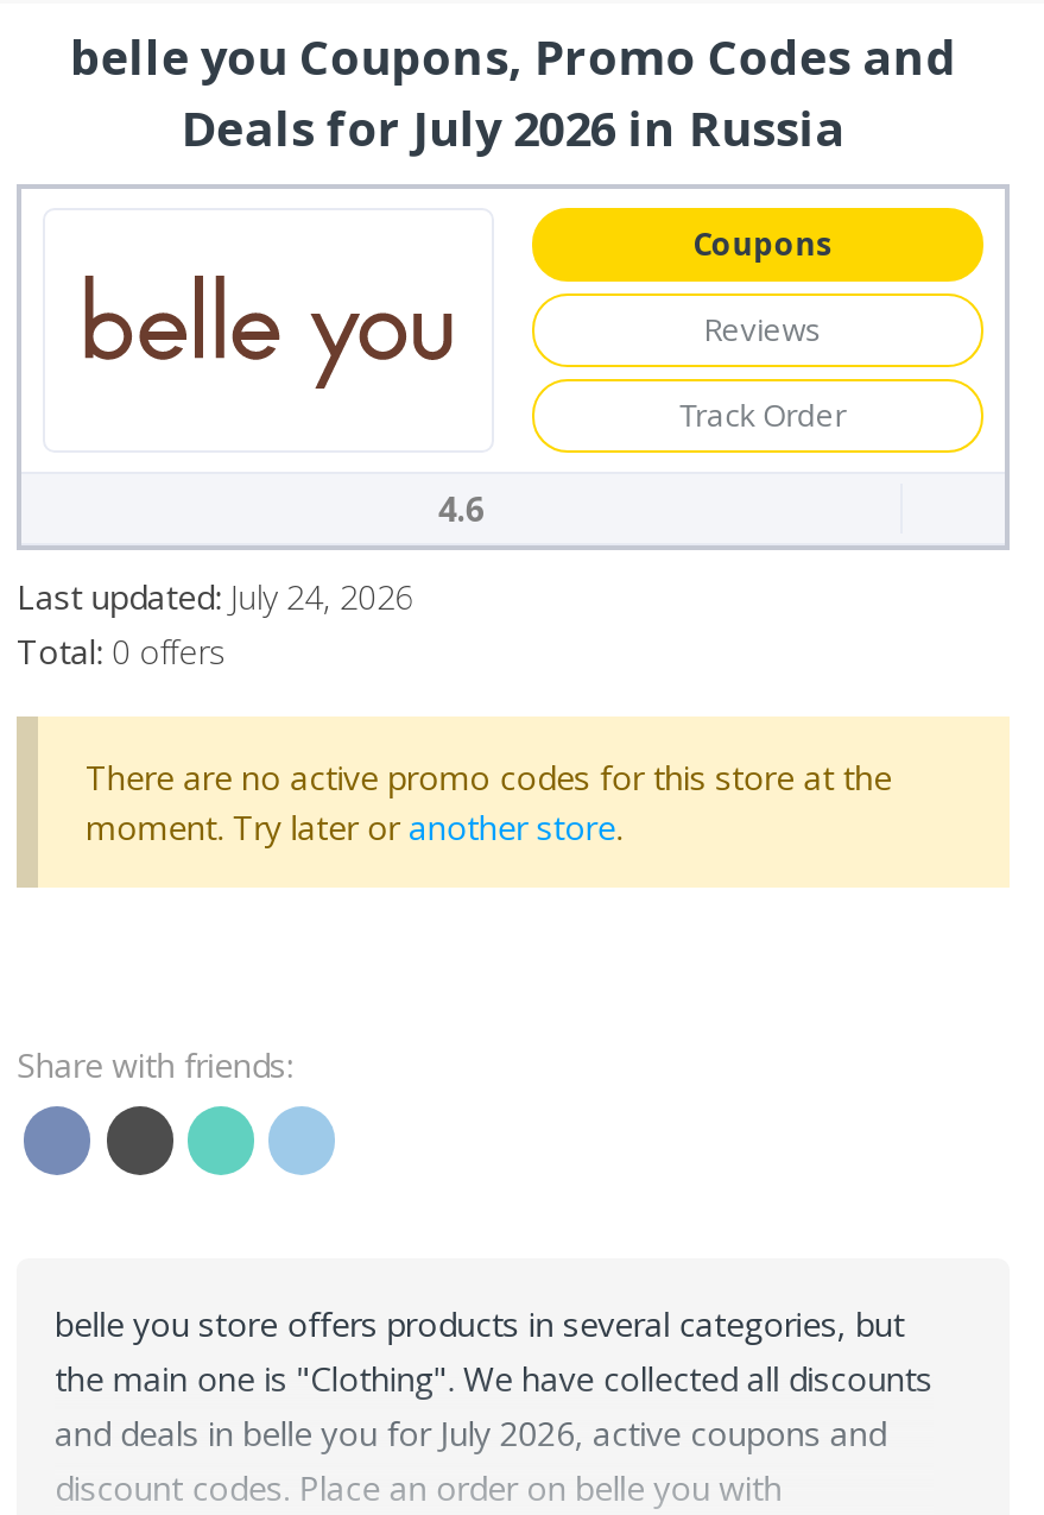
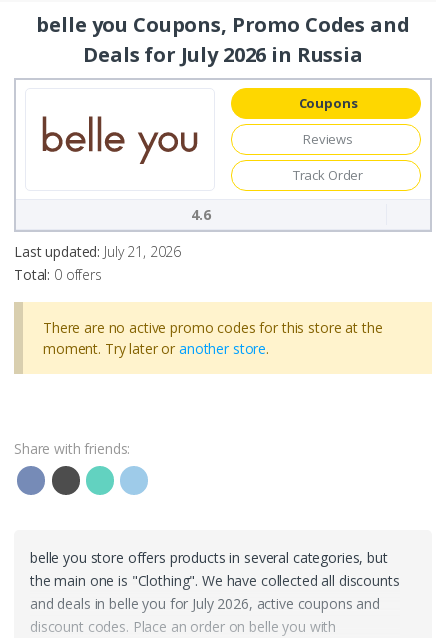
- Last updated: July 24, 2026
+ Last updated: July 21, 2026
